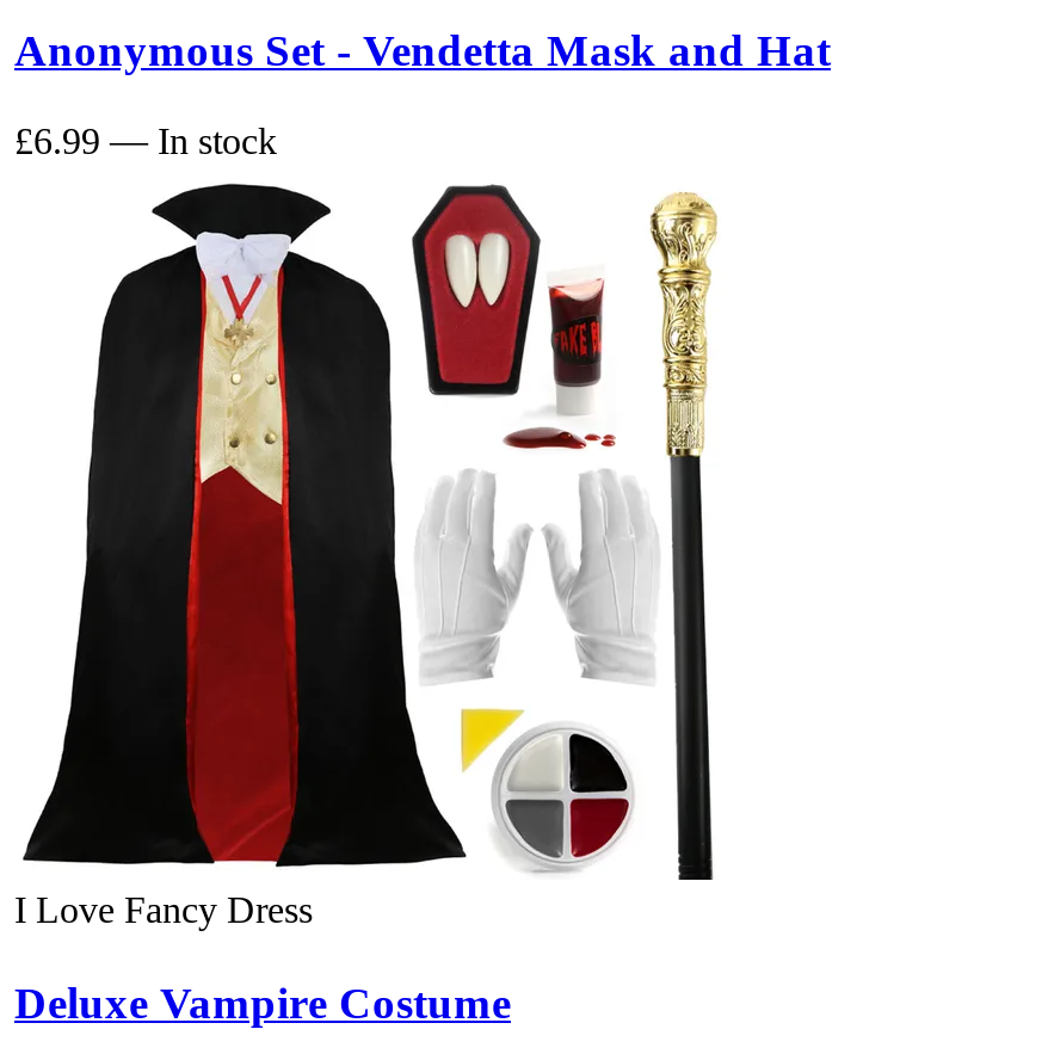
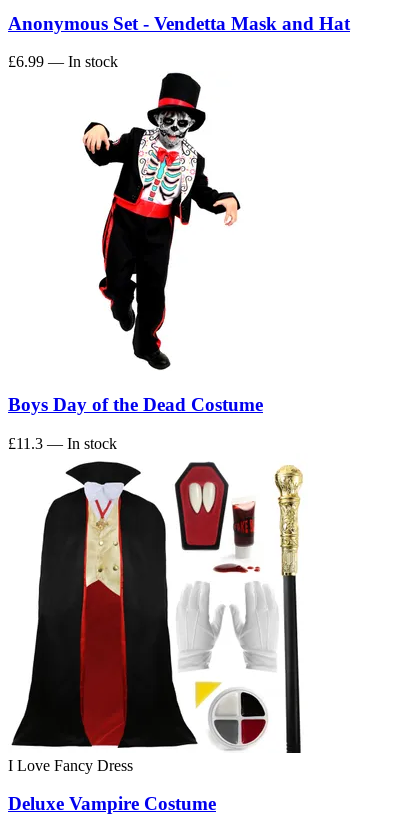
+ [image]
+ Boys Day of the Dead Costume
+ £11.3 — In stock
